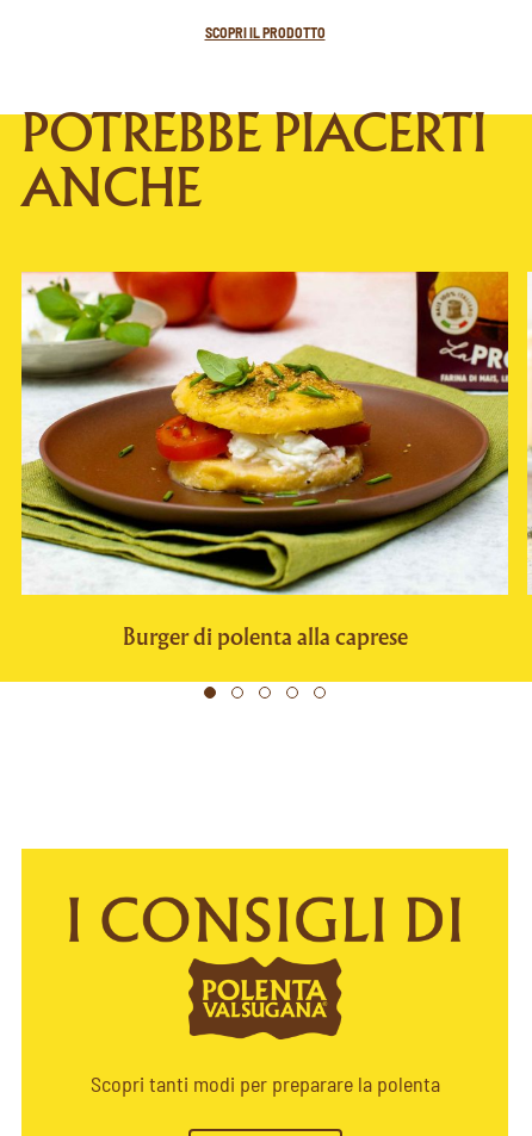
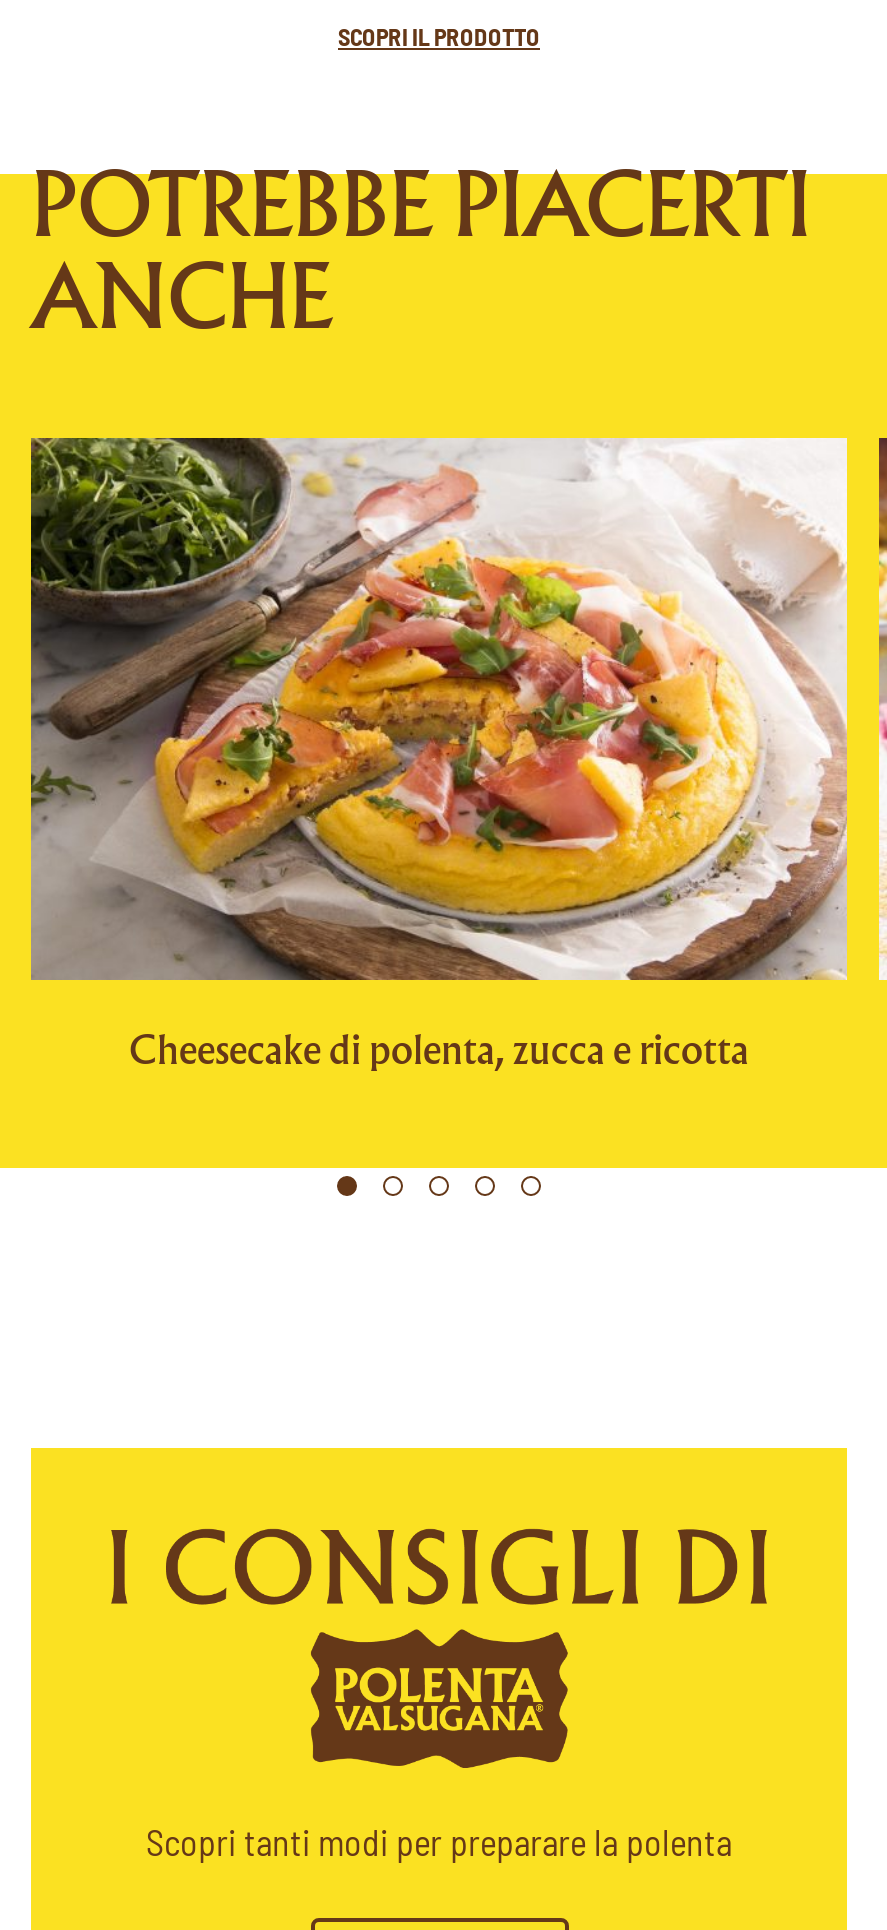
- [image]
- Burger di polenta alla caprese
+ [image]
+ Cheesecake di polenta, zucca e ricotta
